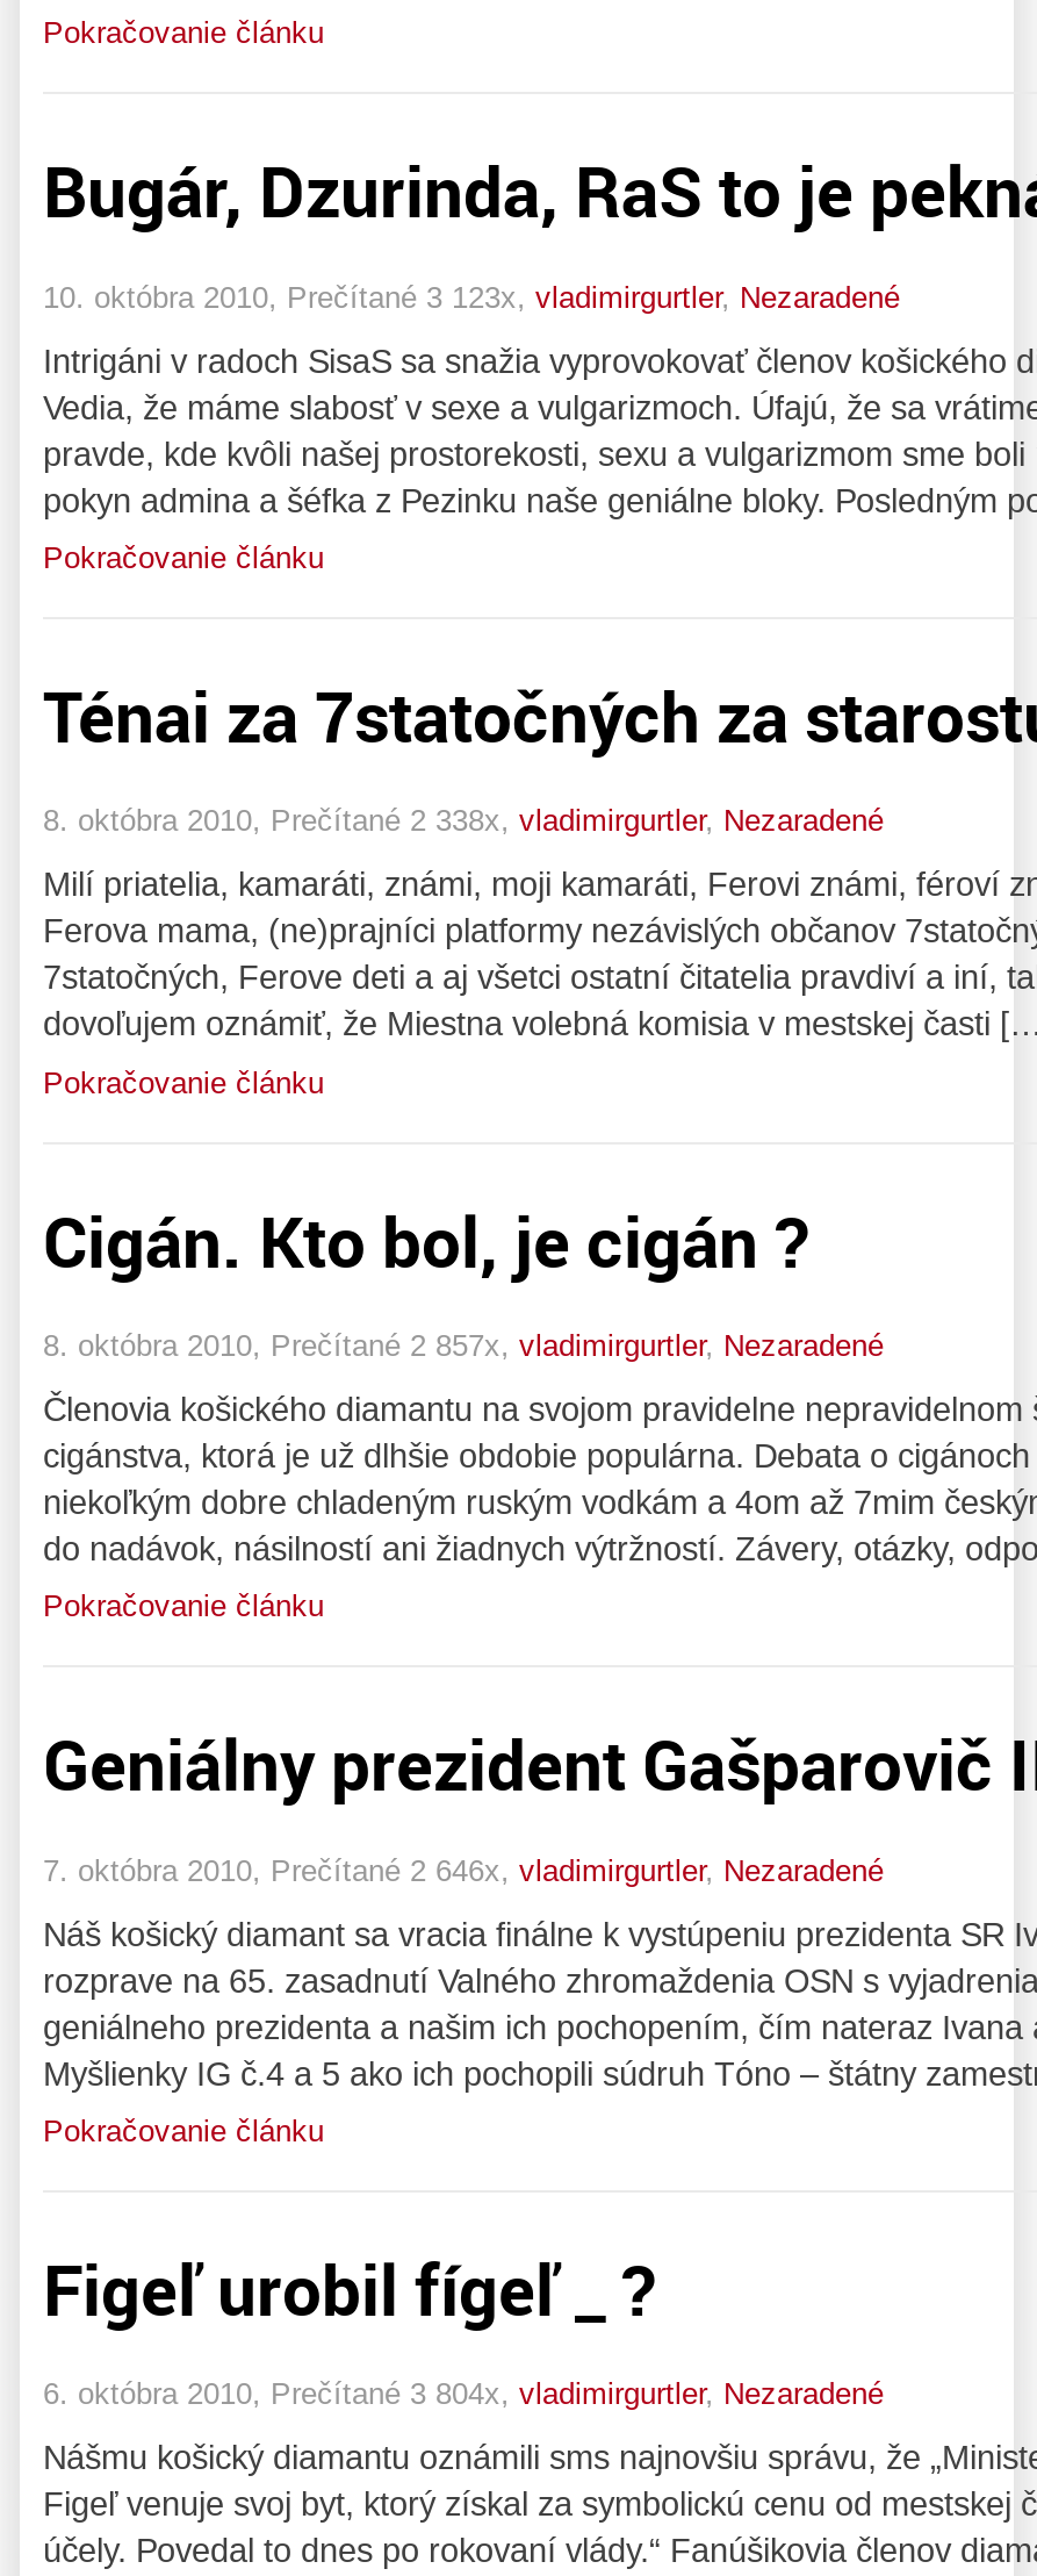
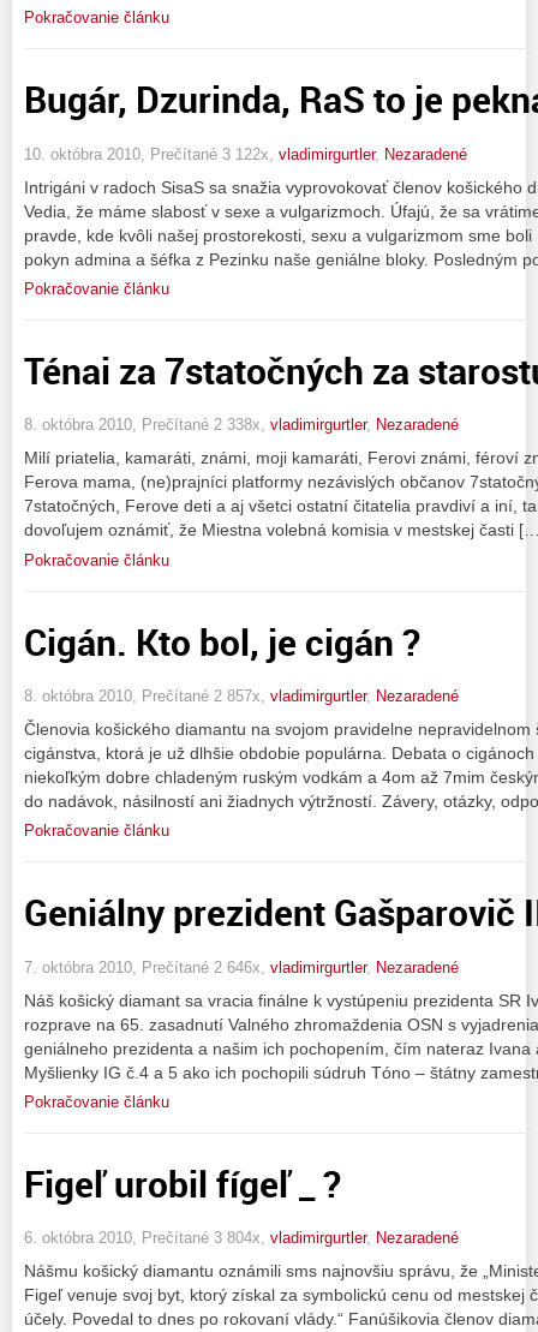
- 10. októbra 2010, Prečítané 3 123x, vladimirgurtler, Nezaradené
+ 10. októbra 2010, Prečítané 3 122x, vladimirgurtler, Nezaradené
